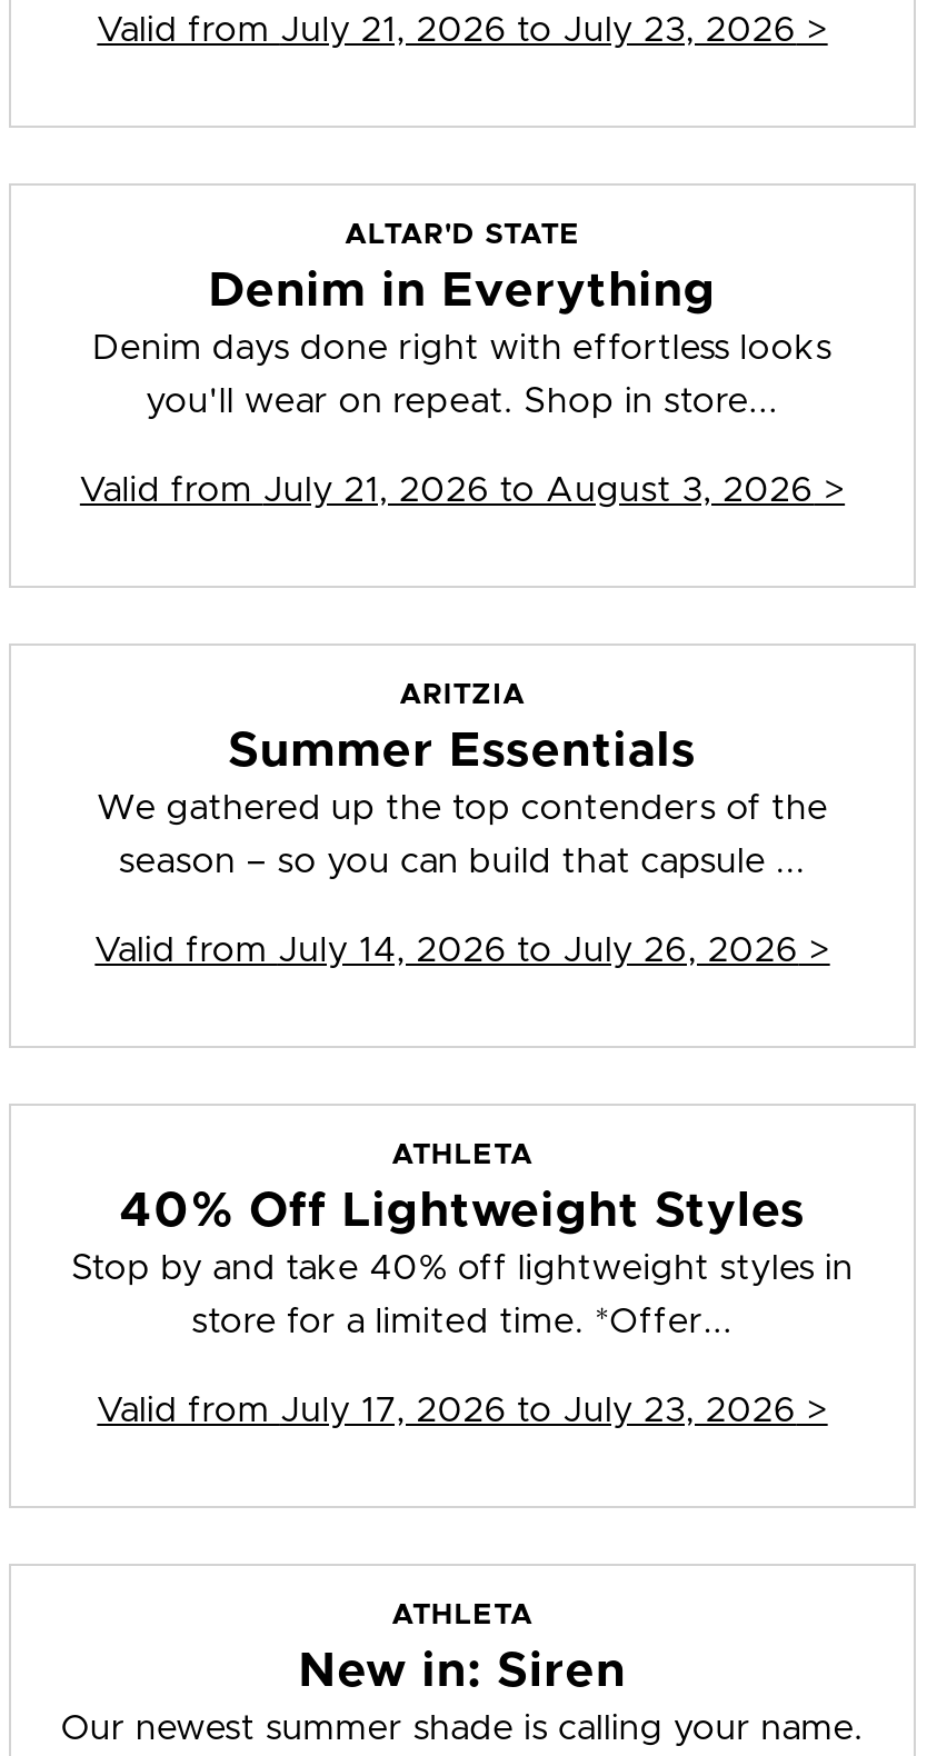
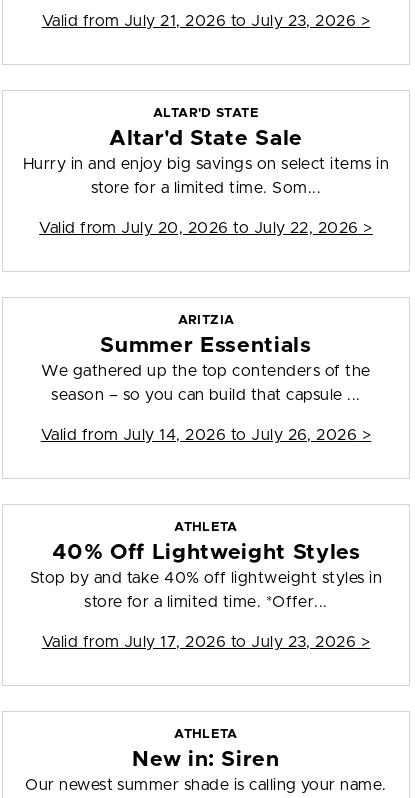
- Denim in Everything
- Denim days done right with effortless looks
+ Altar'd State Sale
+ Hurry in and enjoy big savings on select items in

- you'll wear on repeat. Shop in store...
+ store for a limited time. Som...

- Valid from July 21, 2026 to August 3, 2026 >
+ Valid from July 20, 2026 to July 22, 2026 >
